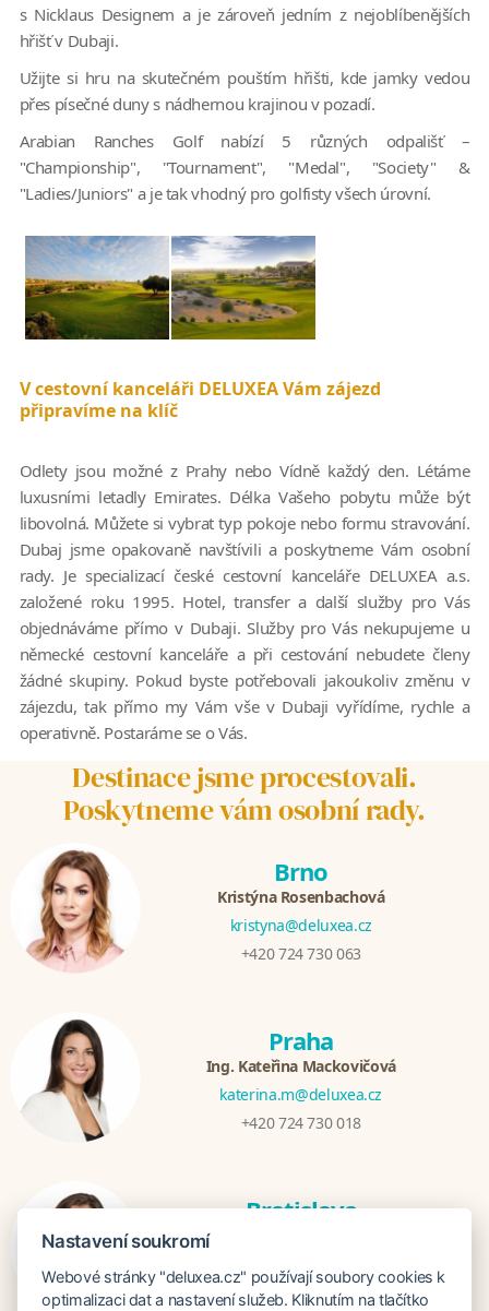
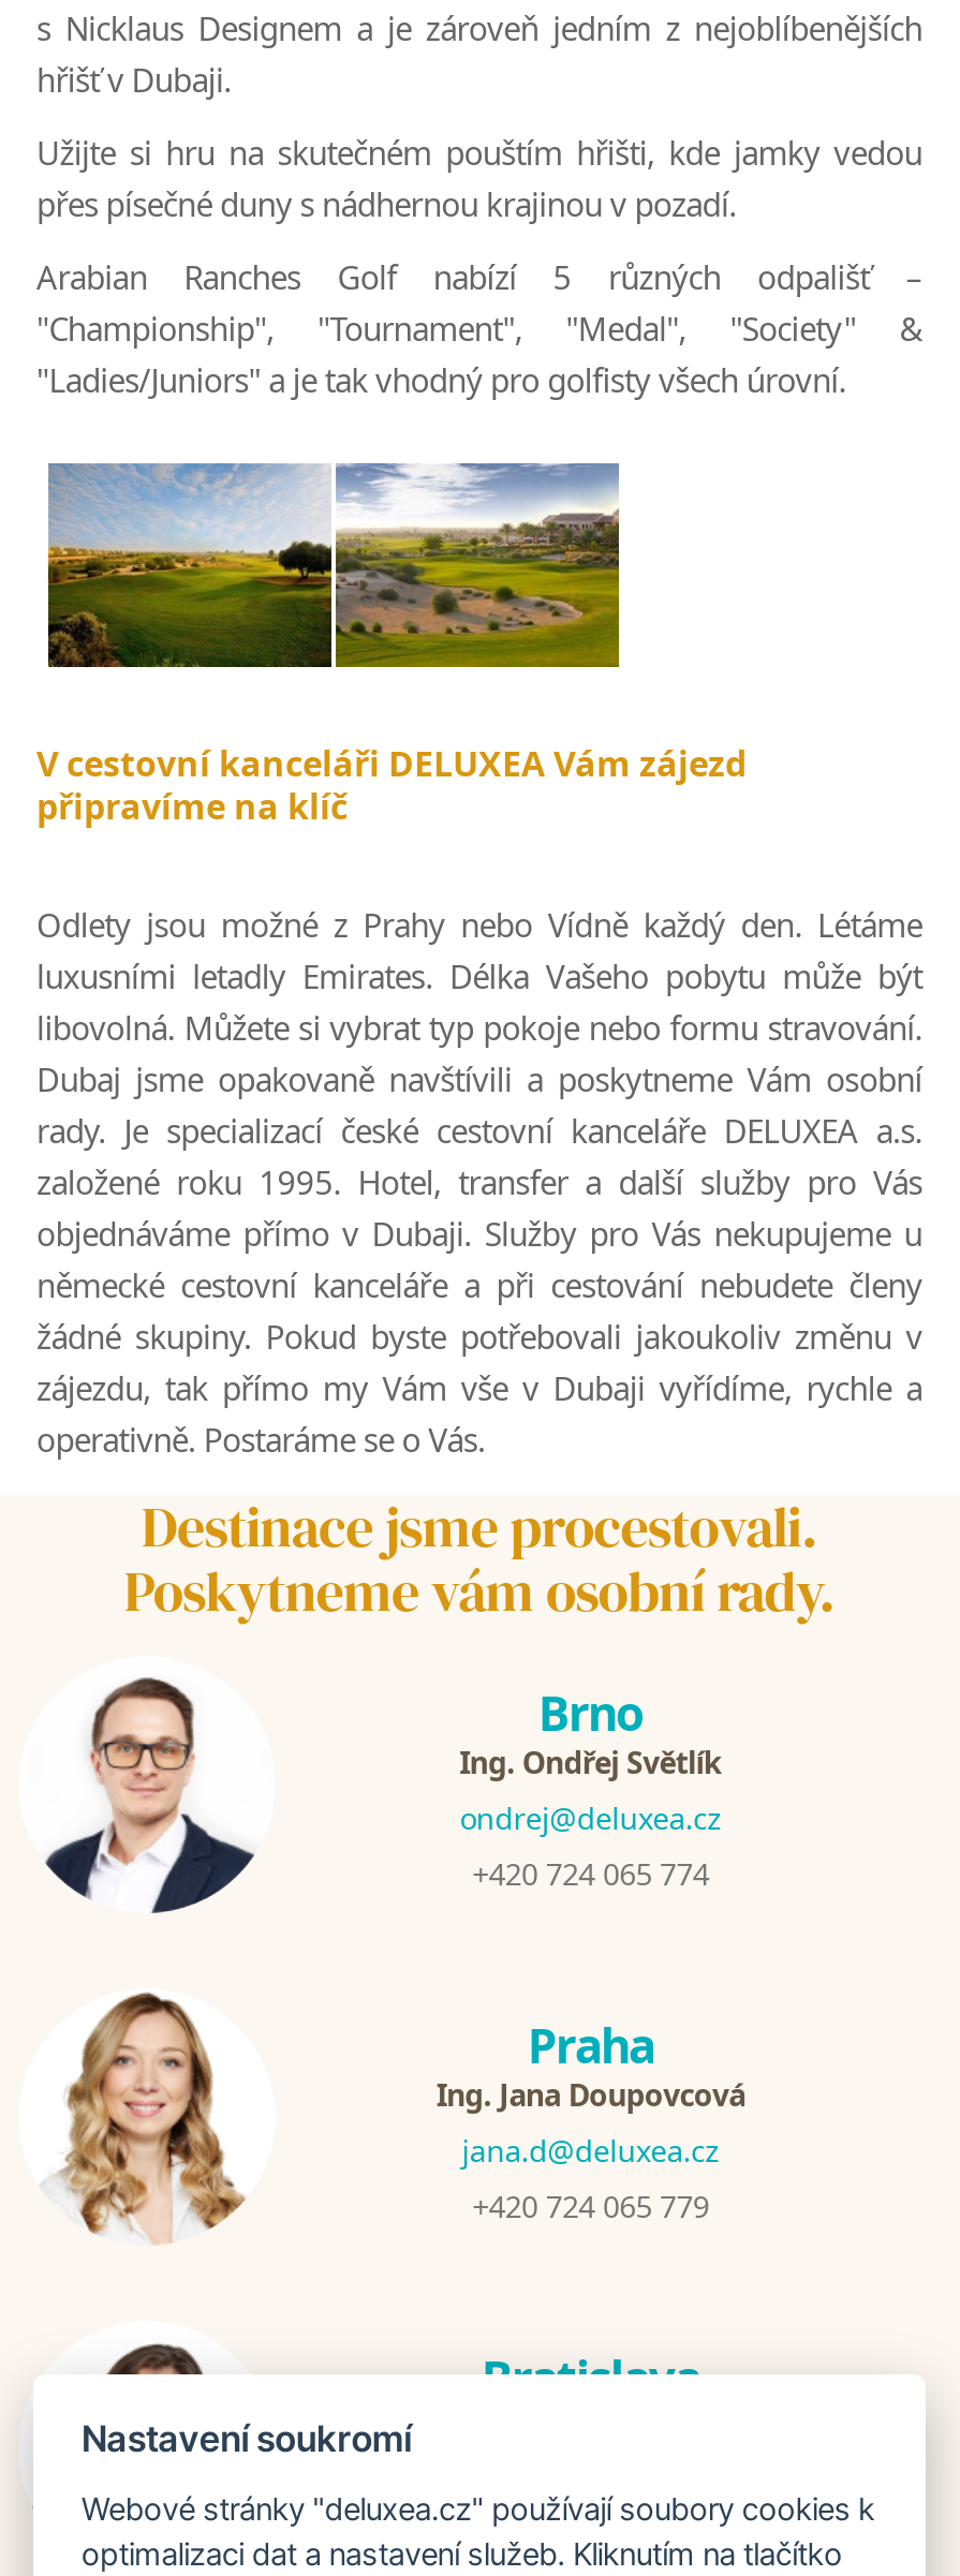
- [image]
+ [image]

- Kristýna Rosenbachová
- kristyna@deluxea.cz
- +420 724 730 063
+ Ing. Ondřej Světlík
+ ondrej@deluxea.cz
+ +420 724 065 774

- [image]
+ [image]

- Ing. Kateřina Mackovičová
- katerina.m@deluxea.cz
- +420 724 730 018
+ Ing. Jana Doupovcová
+ jana.d@deluxea.cz
+ +420 724 065 779
